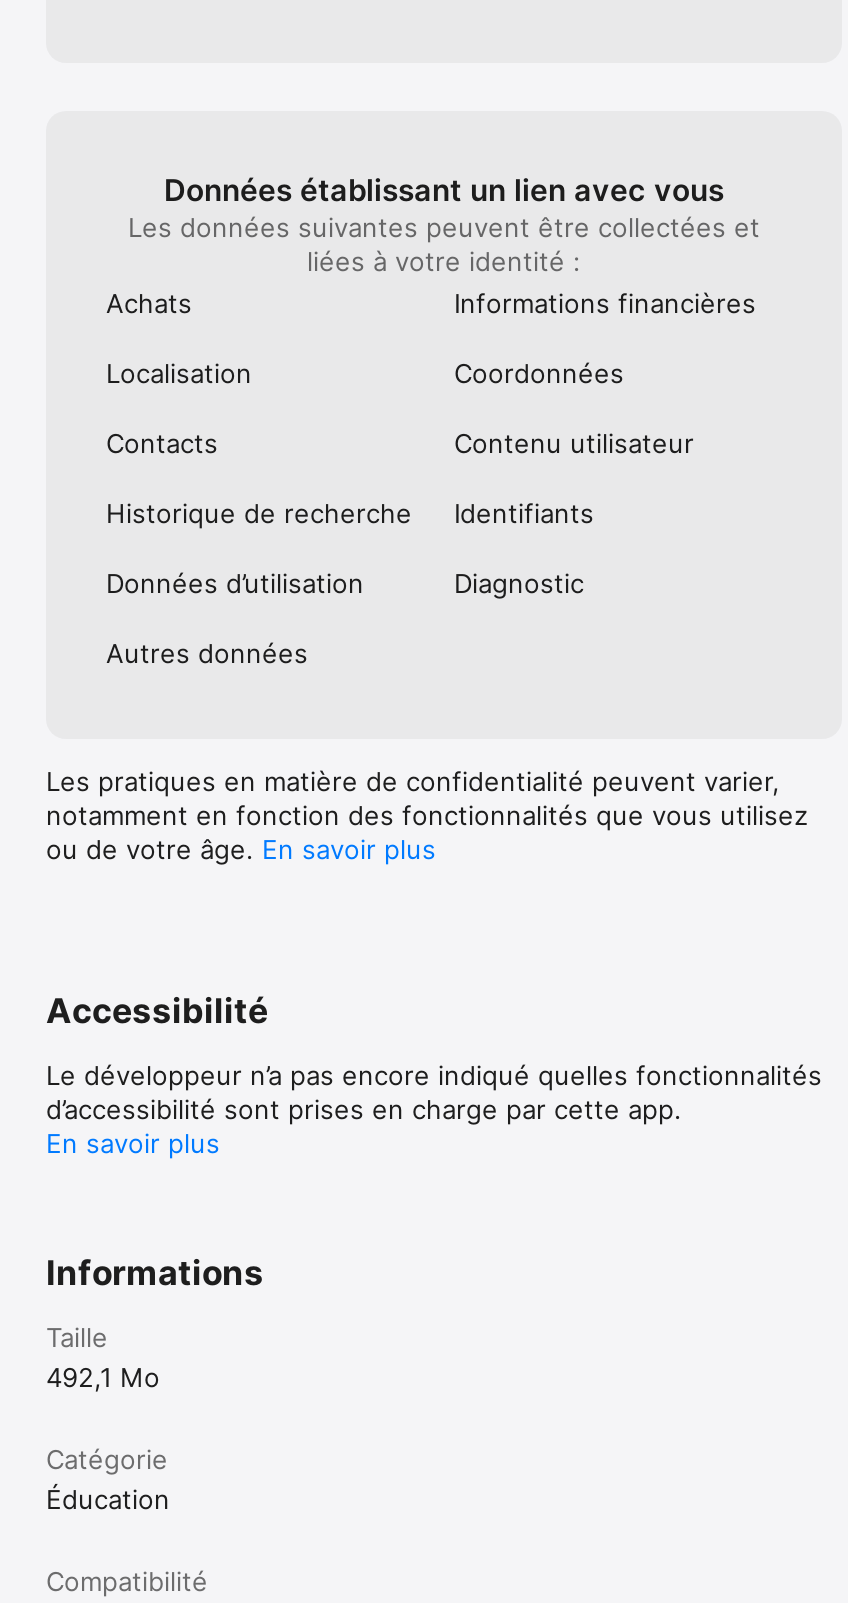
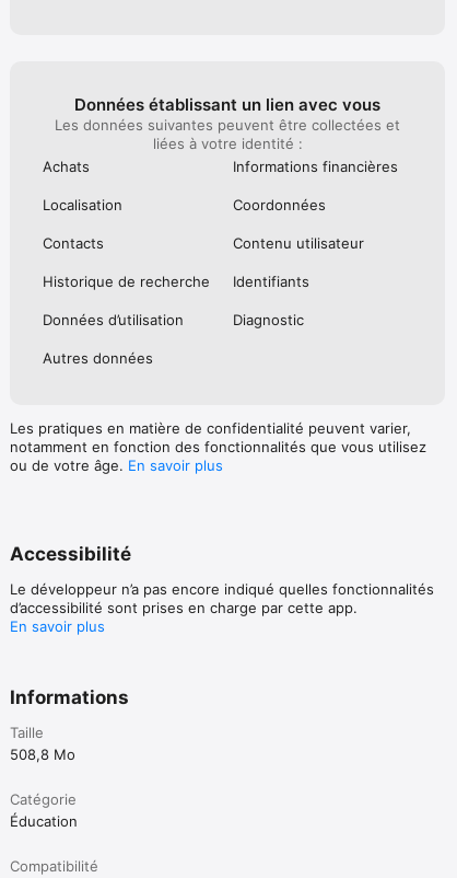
- 492,1 Mo
+ 508,8 Mo
